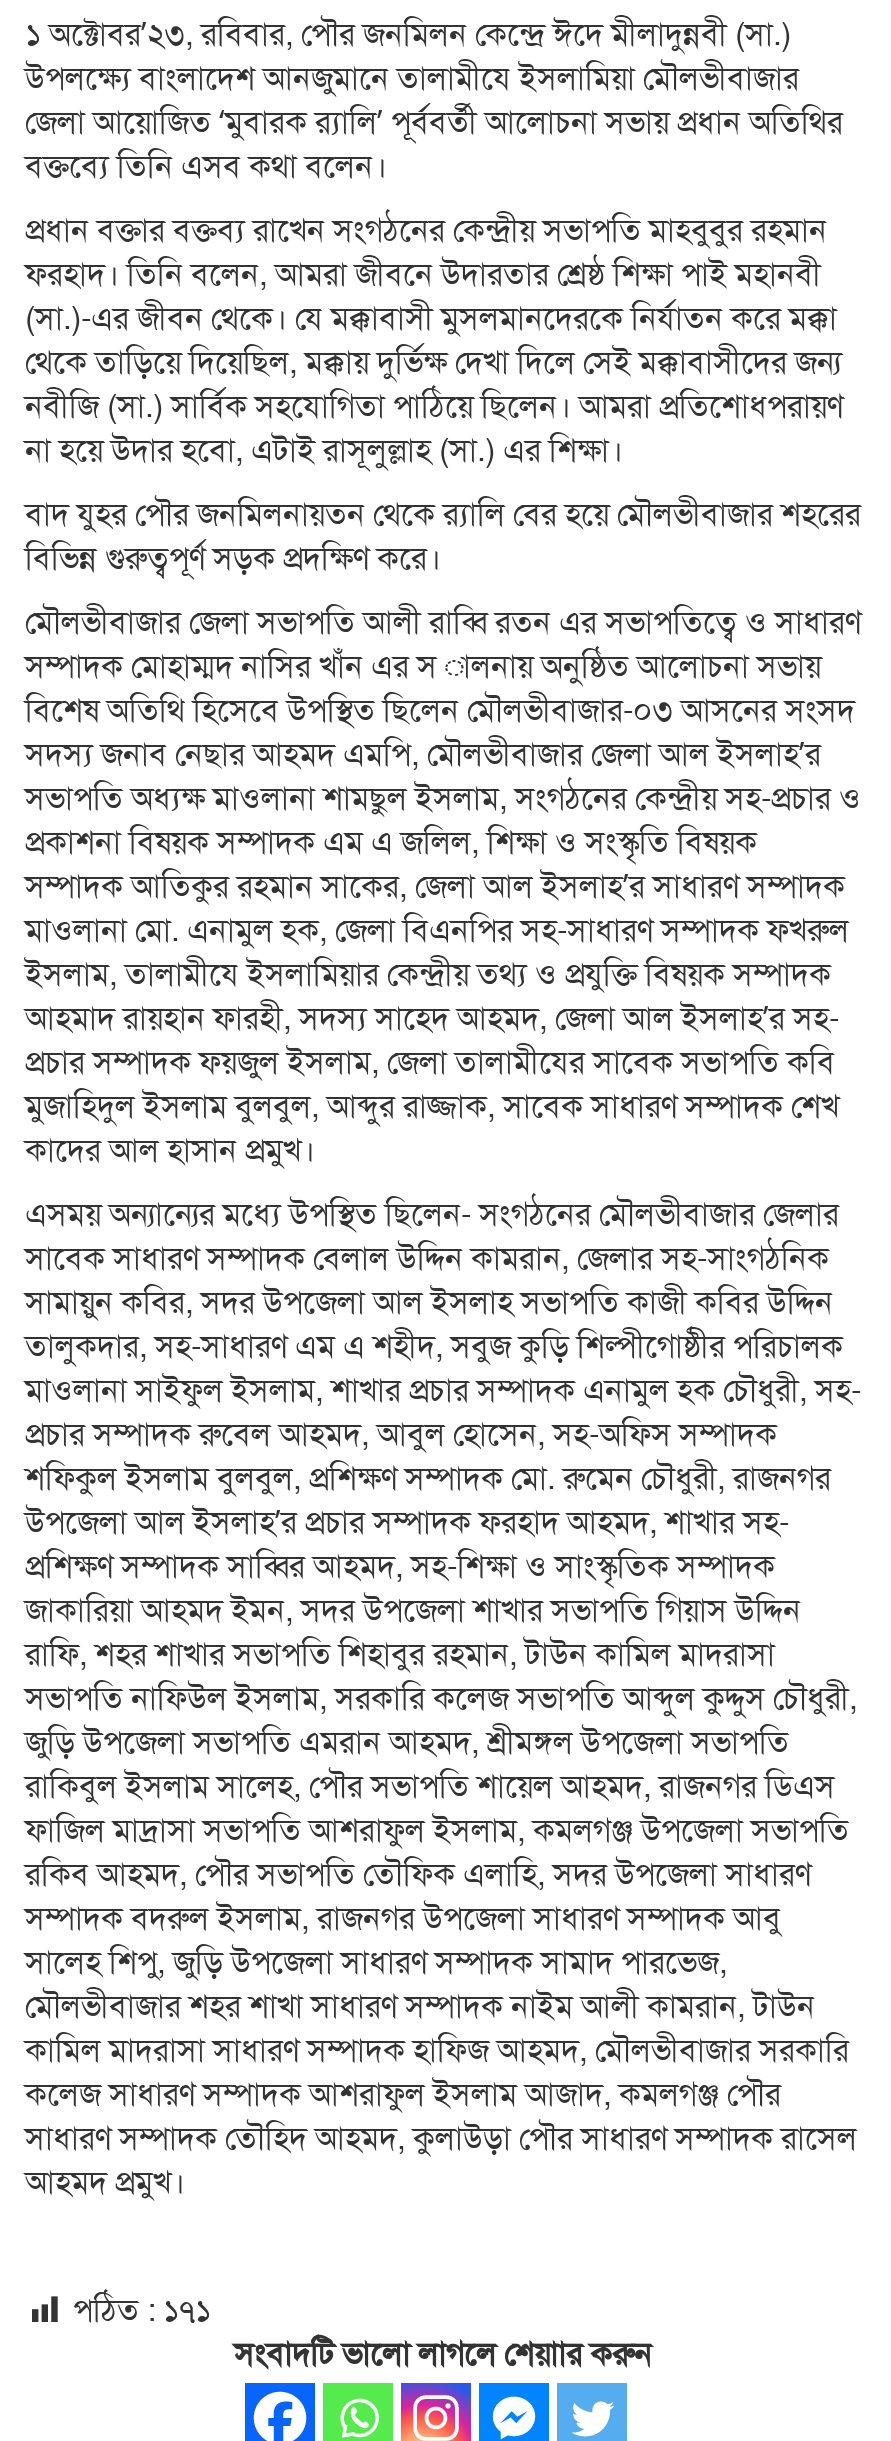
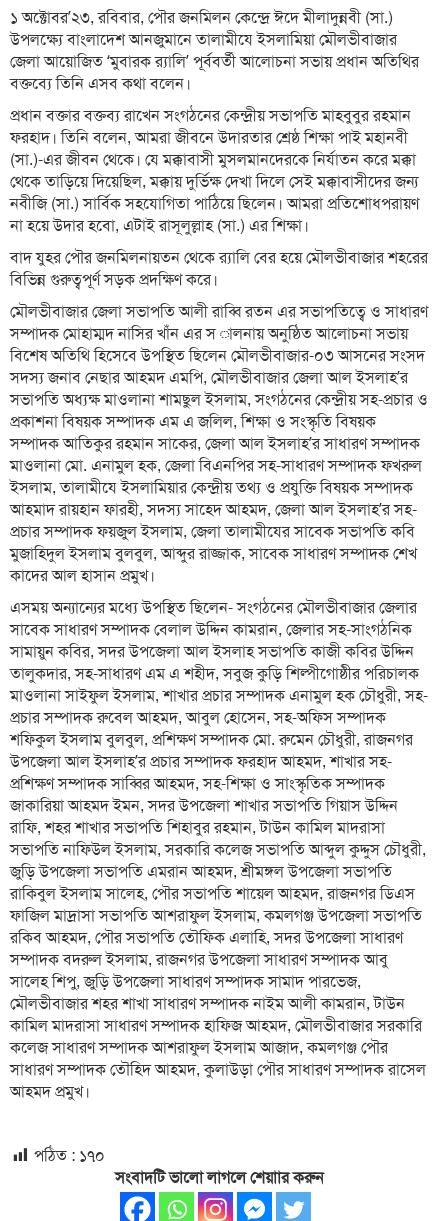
- পঠিত : ১৭১
+ পঠিত : ১৭০
